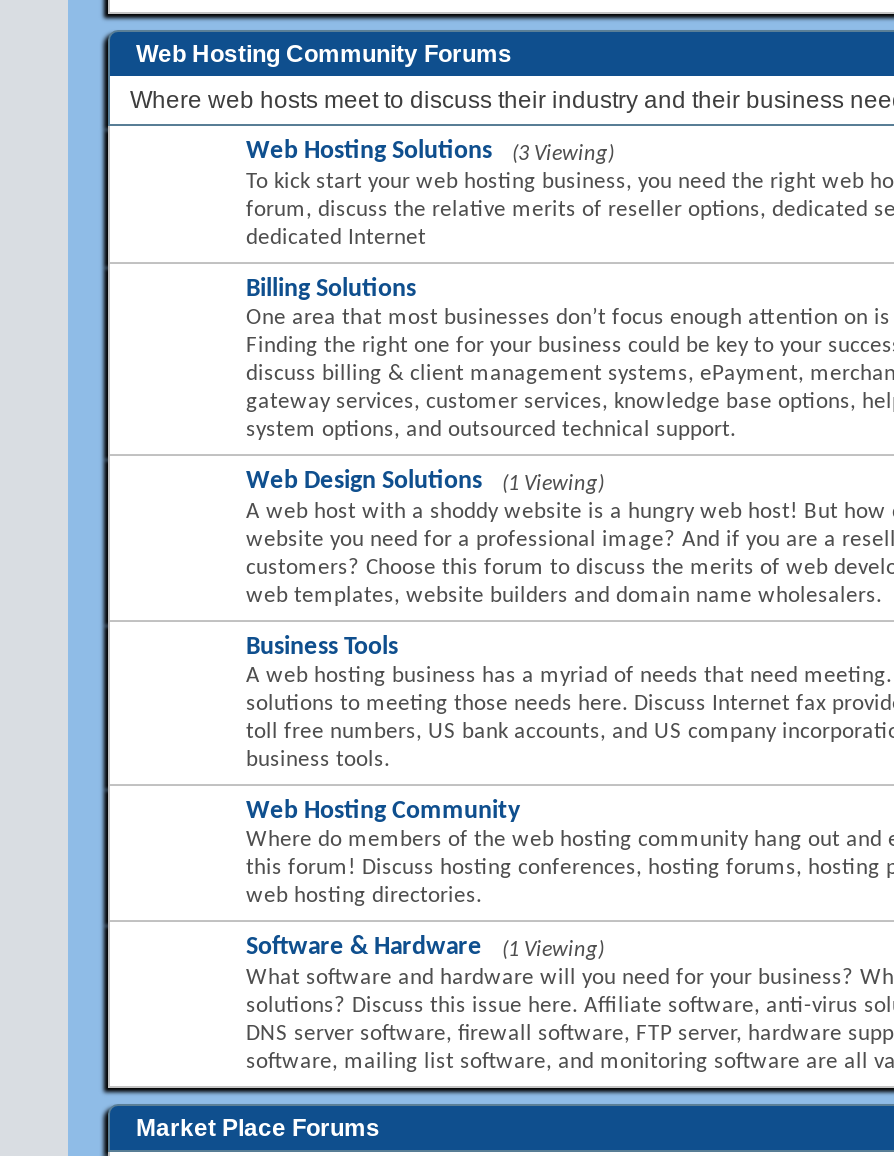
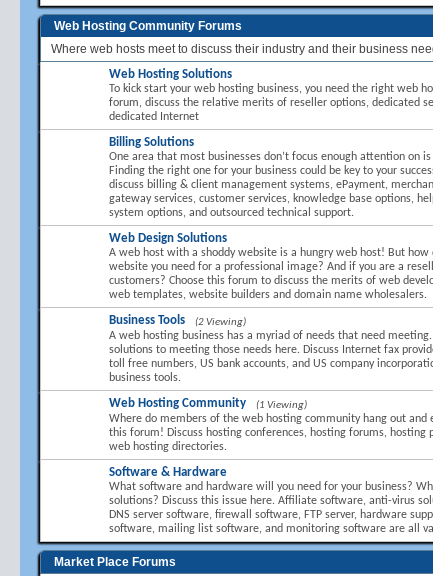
- (3 Viewing)

- (1 Viewing)

+ (2 Viewing)

+ (1 Viewing)

- (1 Viewing)
